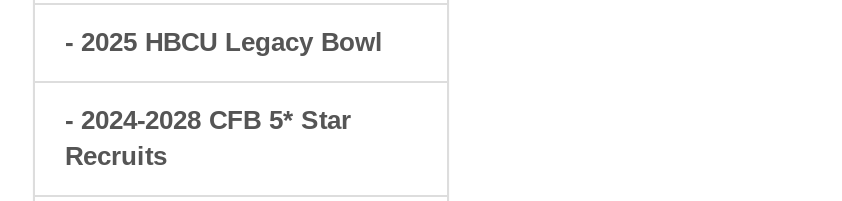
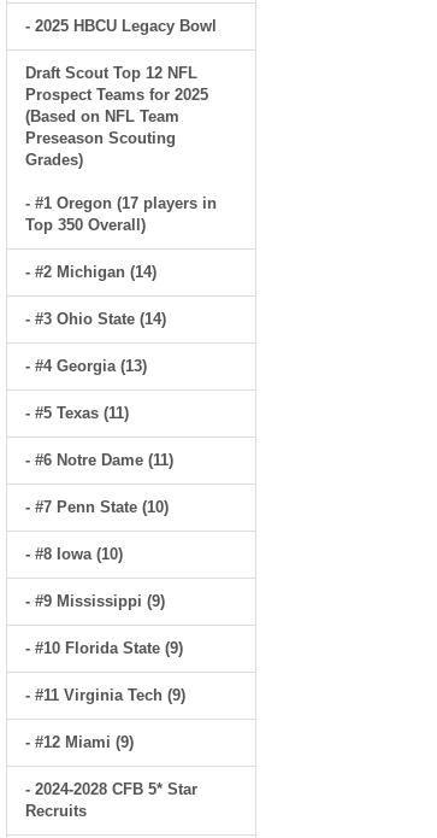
+ Draft Scout Top 12 NFL
+ Prospect Teams for 2025
+ (Based on NFL Team
+ Preseason Scouting
+ Grades)
+ - #1 Oregon (17 players in
+ Top 350 Overall)
+ - #2 Michigan (14)
+ - #3 Ohio State (14)
+ - #4 Georgia (13)
+ - #5 Texas (11)
+ - #6 Notre Dame (11)
+ - #7 Penn State (10)
+ - #8 Iowa (10)
+ - #9 Mississippi (9)
+ - #10 Florida State (9)
+ - #11 Virginia Tech (9)
+ - #12 Miami (9)
